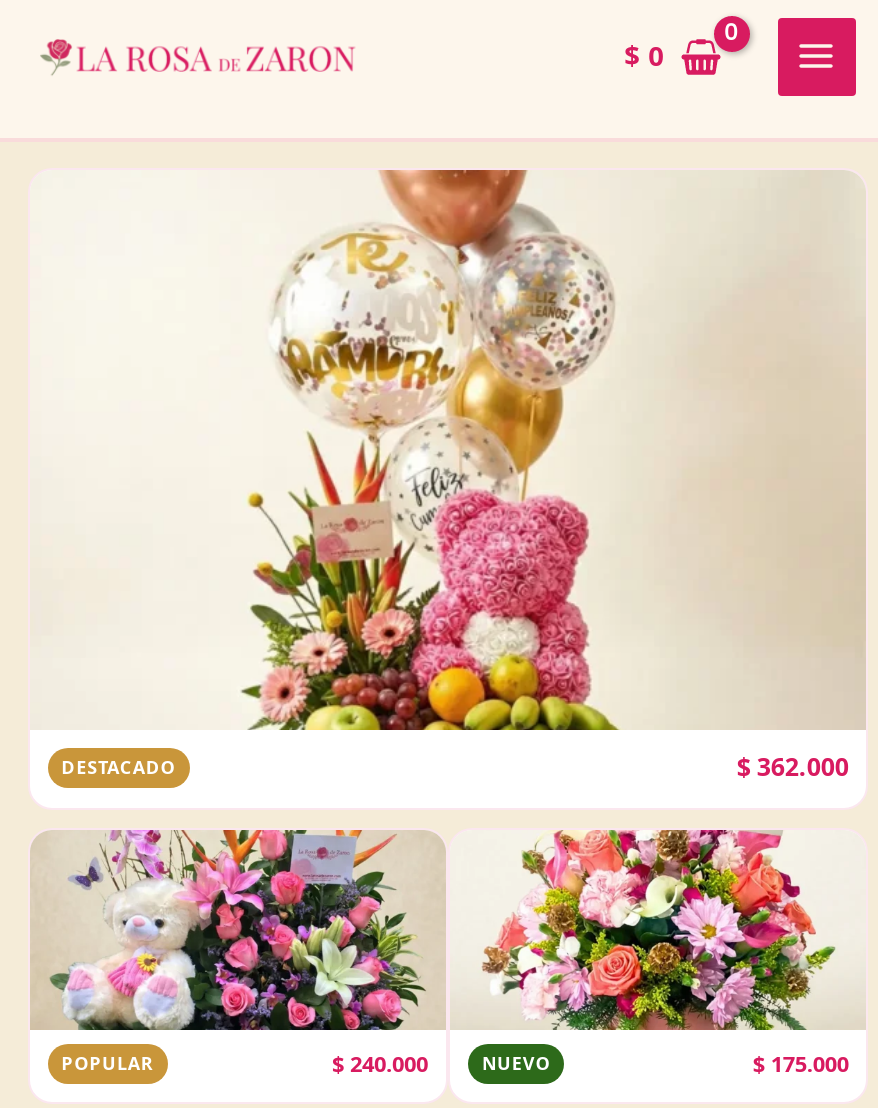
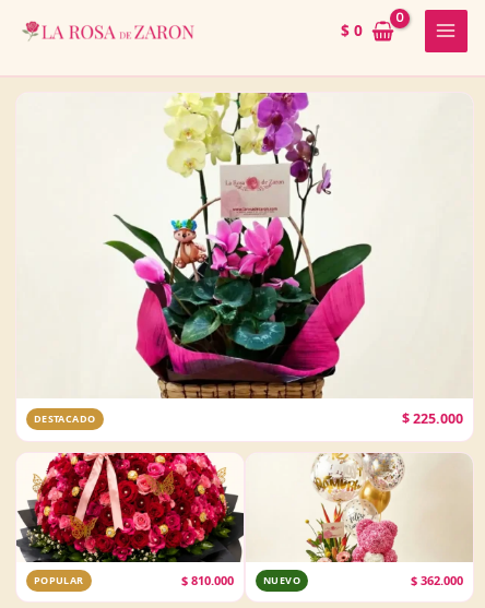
- [image]
- $362.000
+ [image]
+ $225.000

- [image]
- $240.000
+ [image]
+ $810.000

- [image]
- $175.000
+ [image]
+ $362.000
